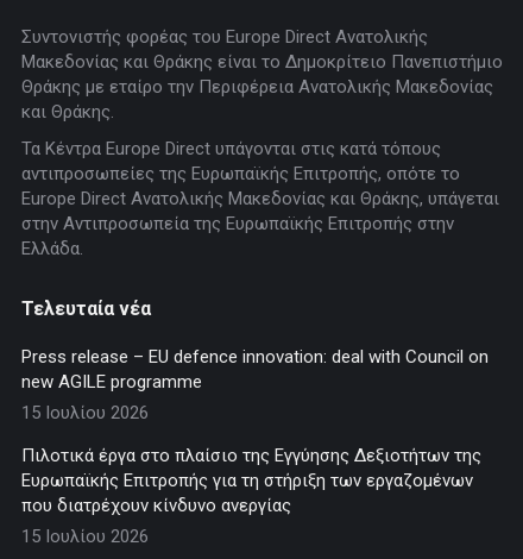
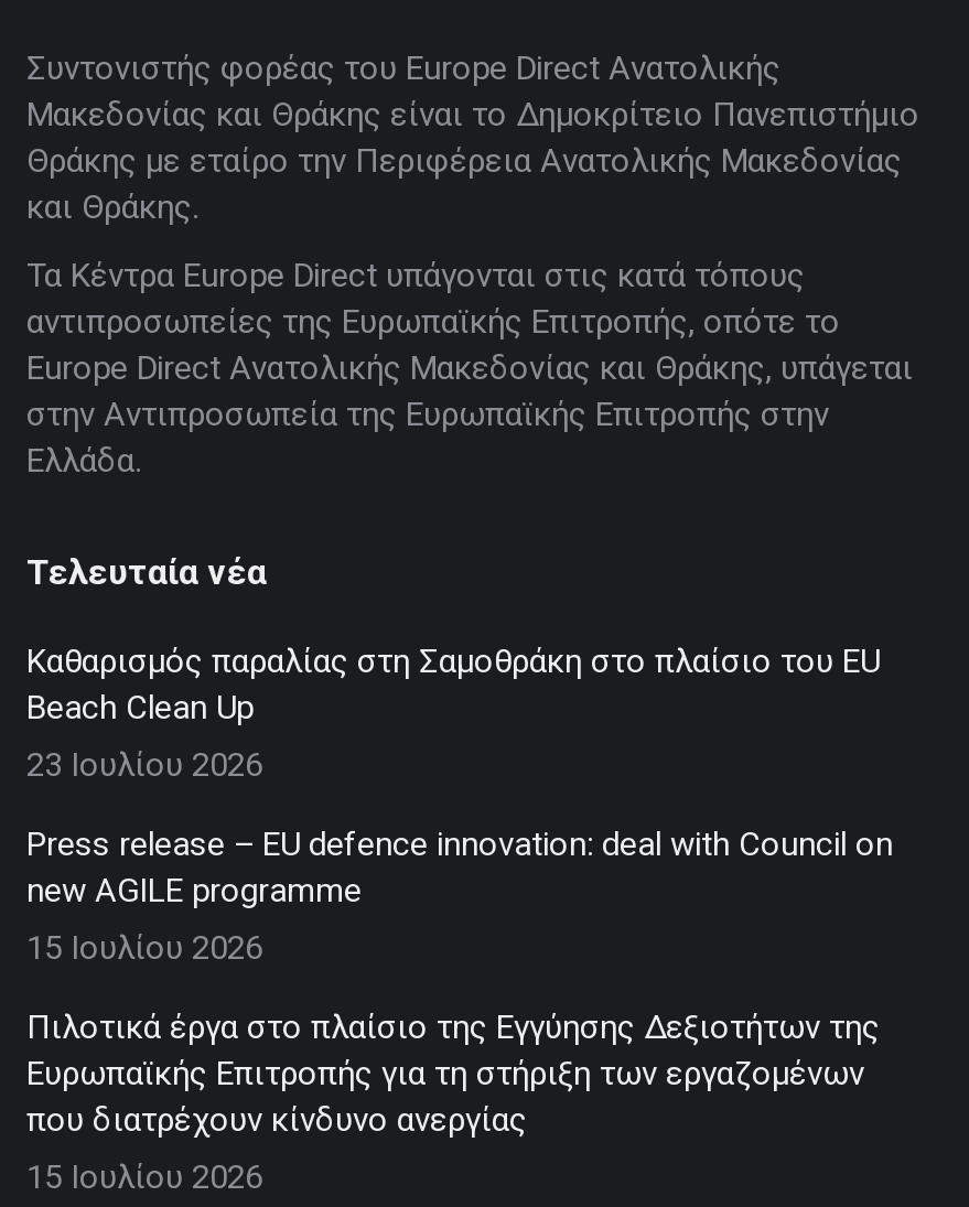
+ Καθαρισμός παραλίας στη Σαμοθράκη στο πλαίσιο του EU
+ Beach Clean Up
+ 23 Ιουλίου 2026
